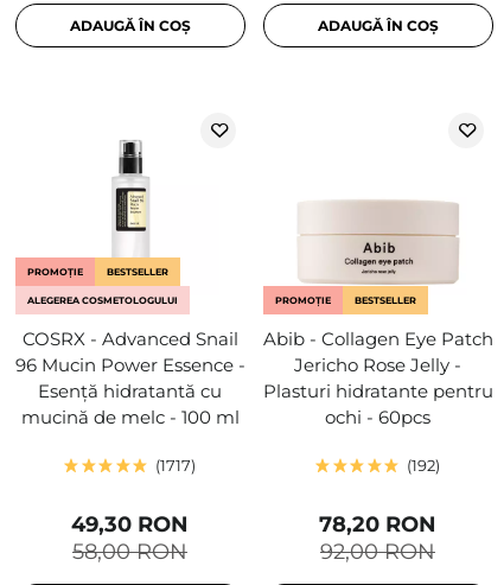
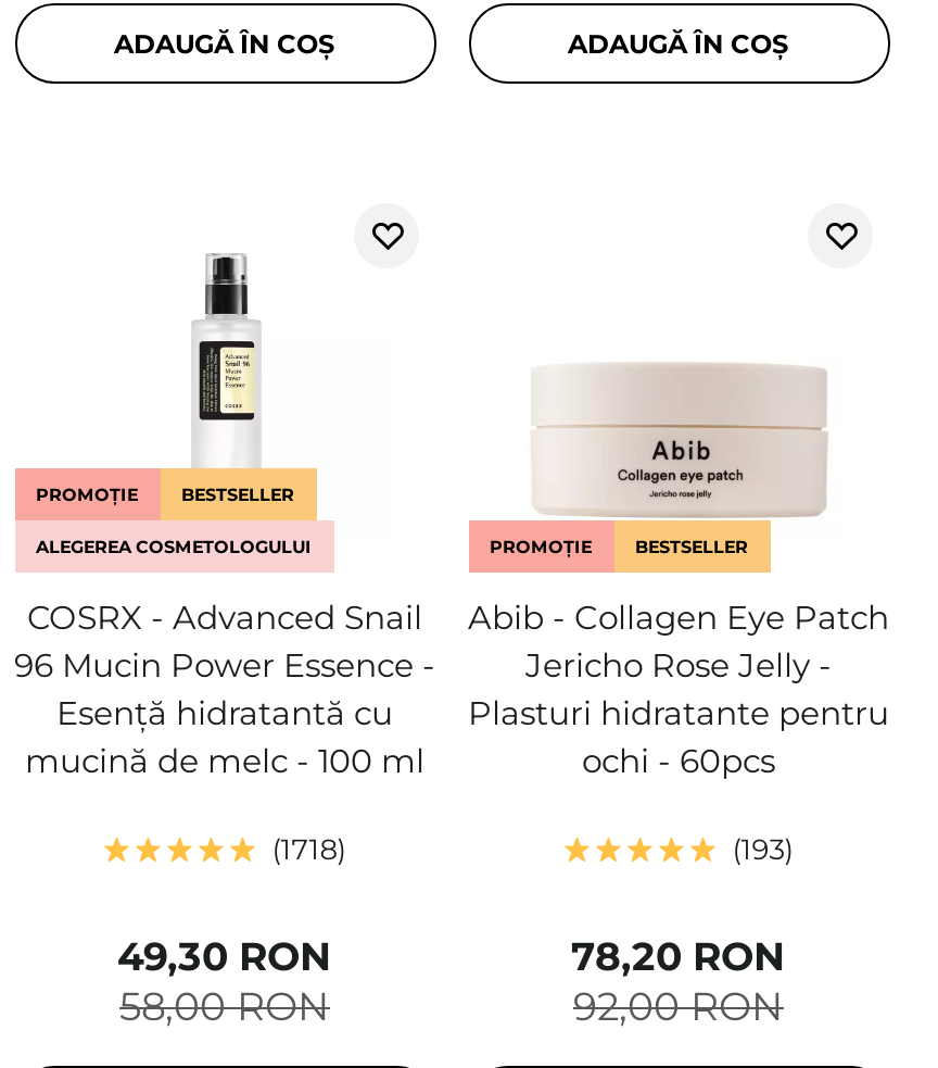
- 1717
+ 1718

- 192
+ 193
